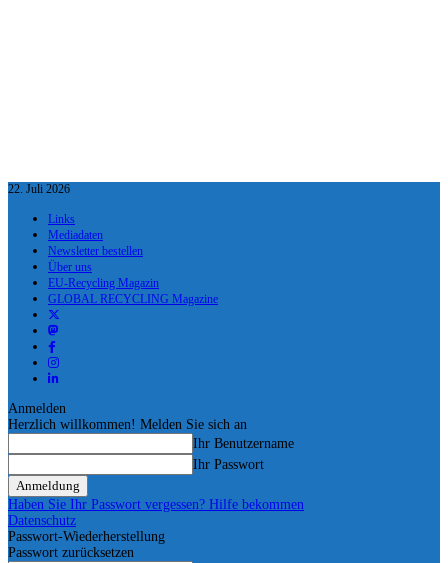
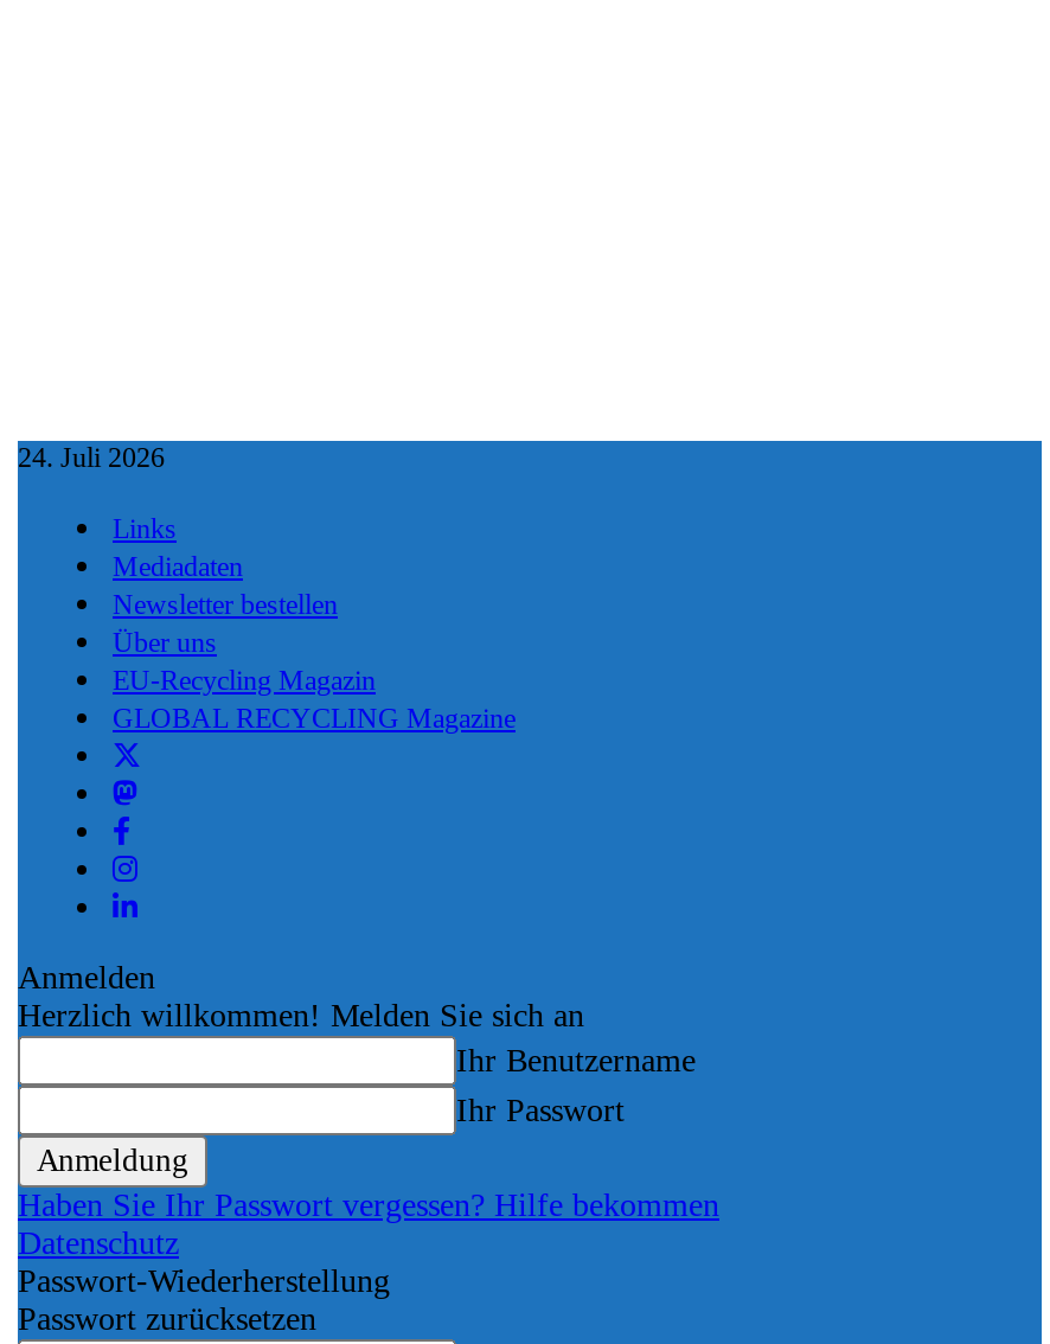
- 22. Juli 2026
+ 24. Juli 2026
